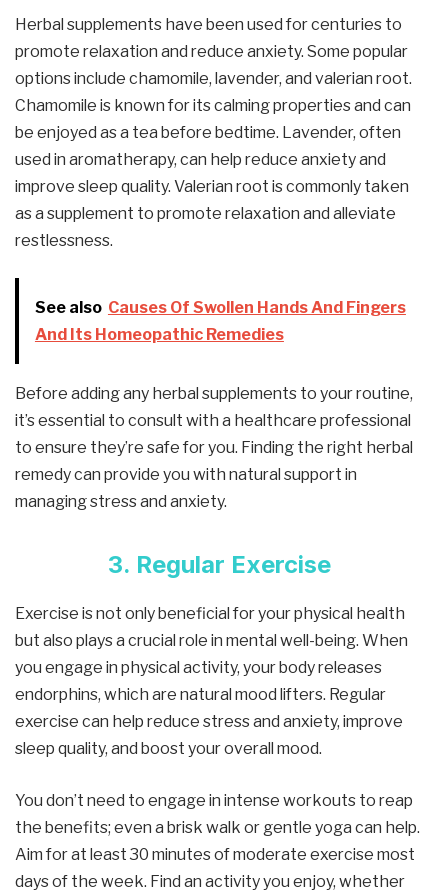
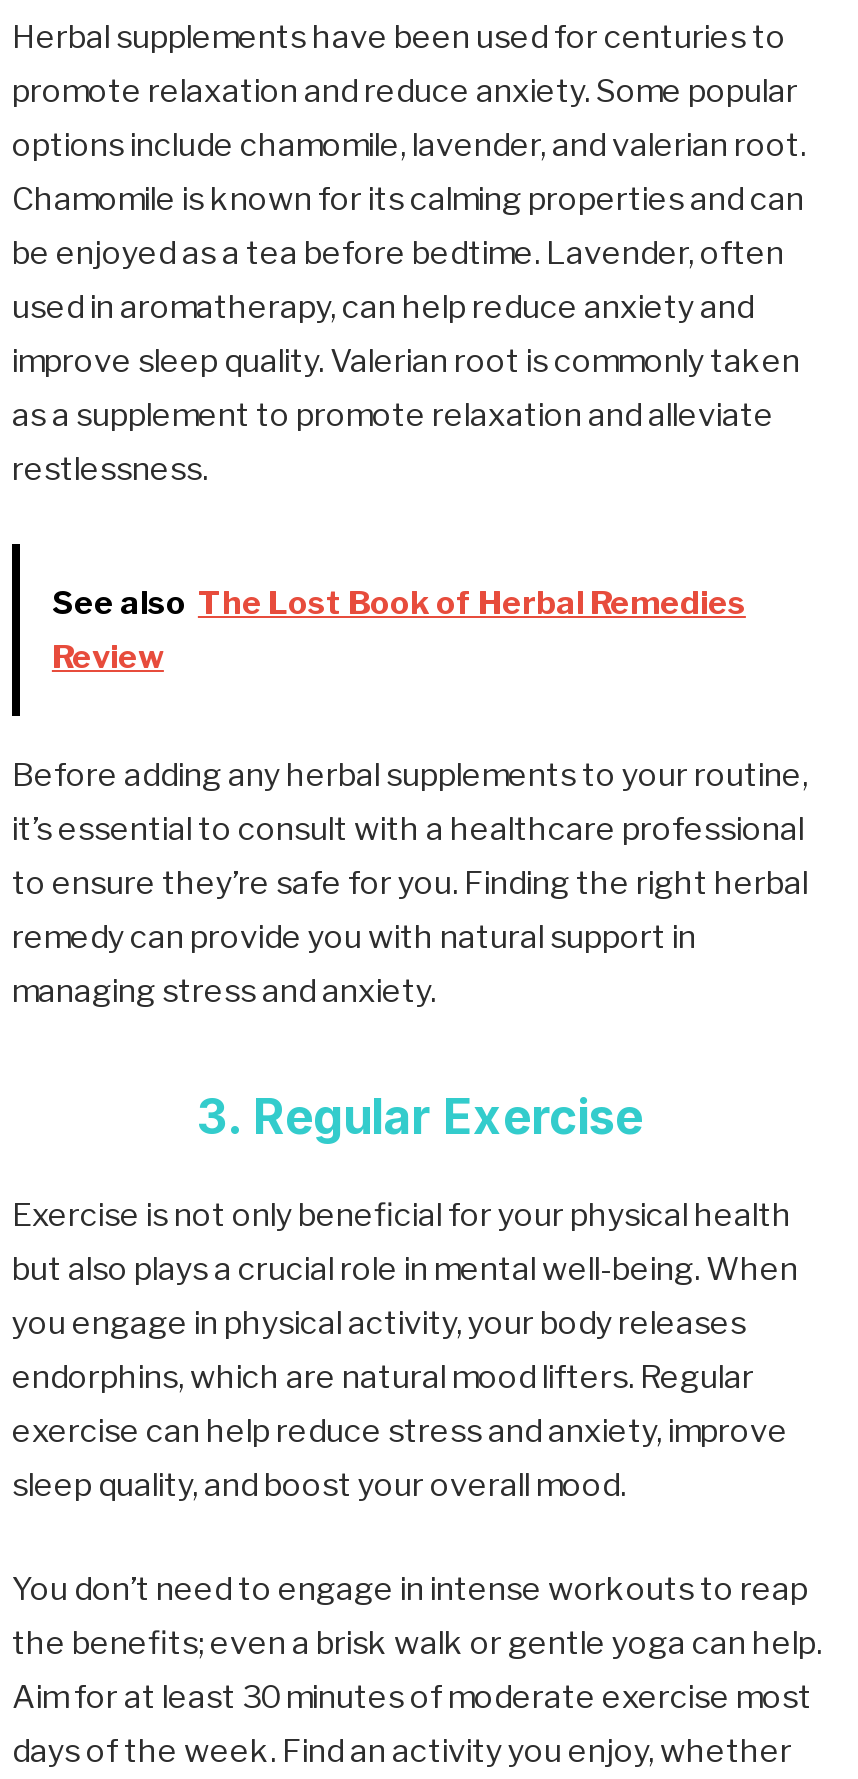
- See also Causes Of Swollen Hands And Fingers
- And Its Homeopathic Remedies
+ See also The Lost Book of Herbal Remedies
+ Review
